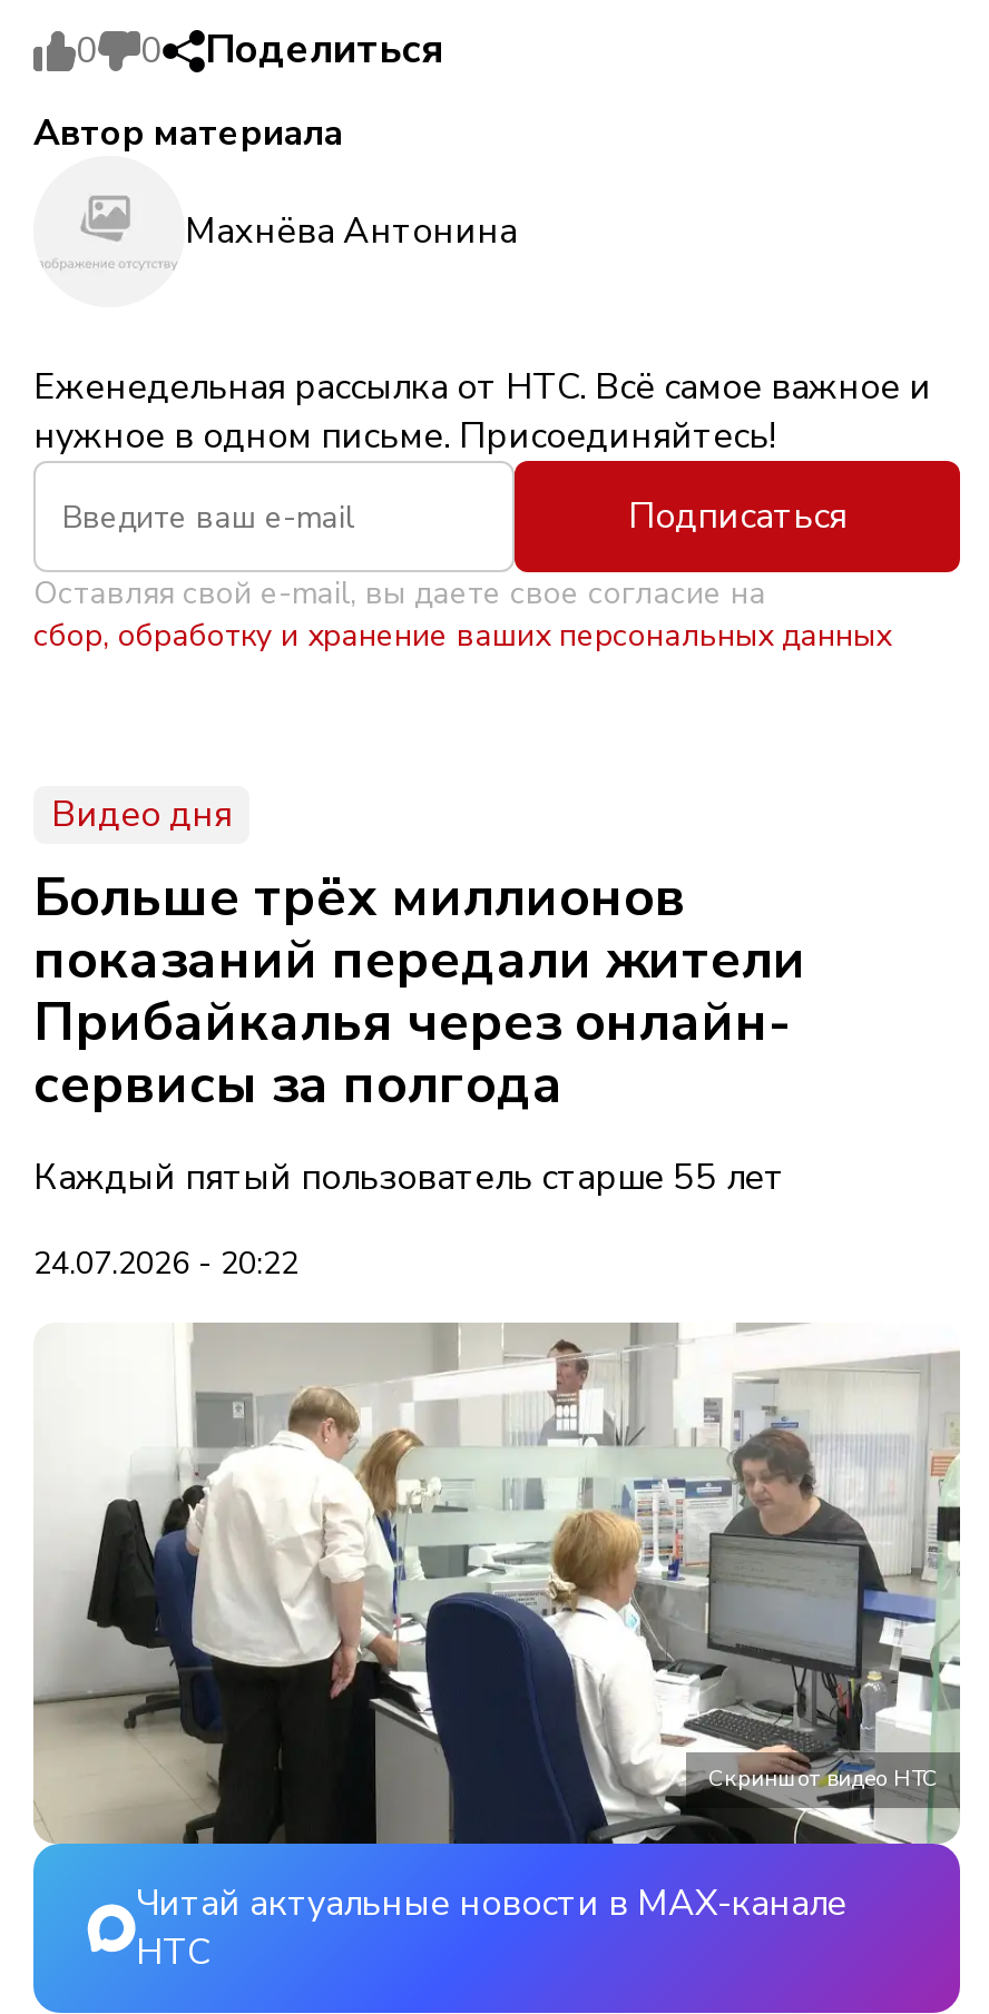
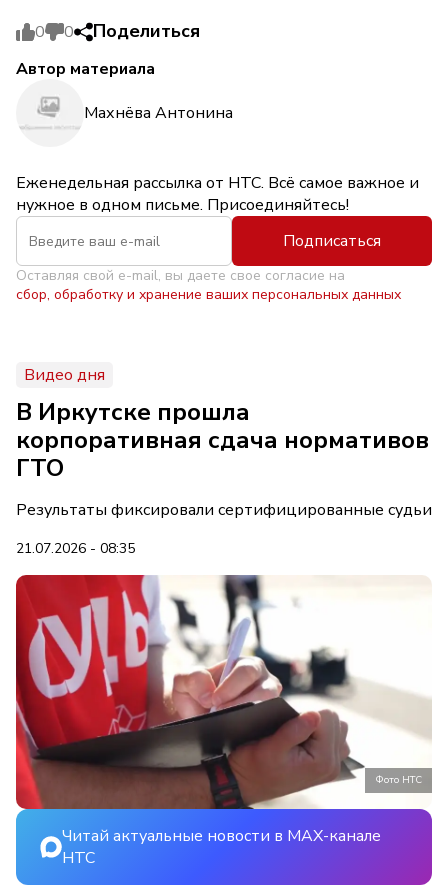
- Больше трёх миллионов
- показаний передали жители
- Прибайкалья через онлайн-
- сервисы за полгода
+ В Иркутске прошла
+ корпоративная сдача нормативов
+ ГТО

- Каждый пятый пользователь старше 55 лет
+ Результаты фиксировали сертифицированные судьи

- 24.07.2026 - 20:22
+ 21.07.2026 - 08:35

- [image]
- Скриншот видео НТС
+ [image]
+ Фото НТС
